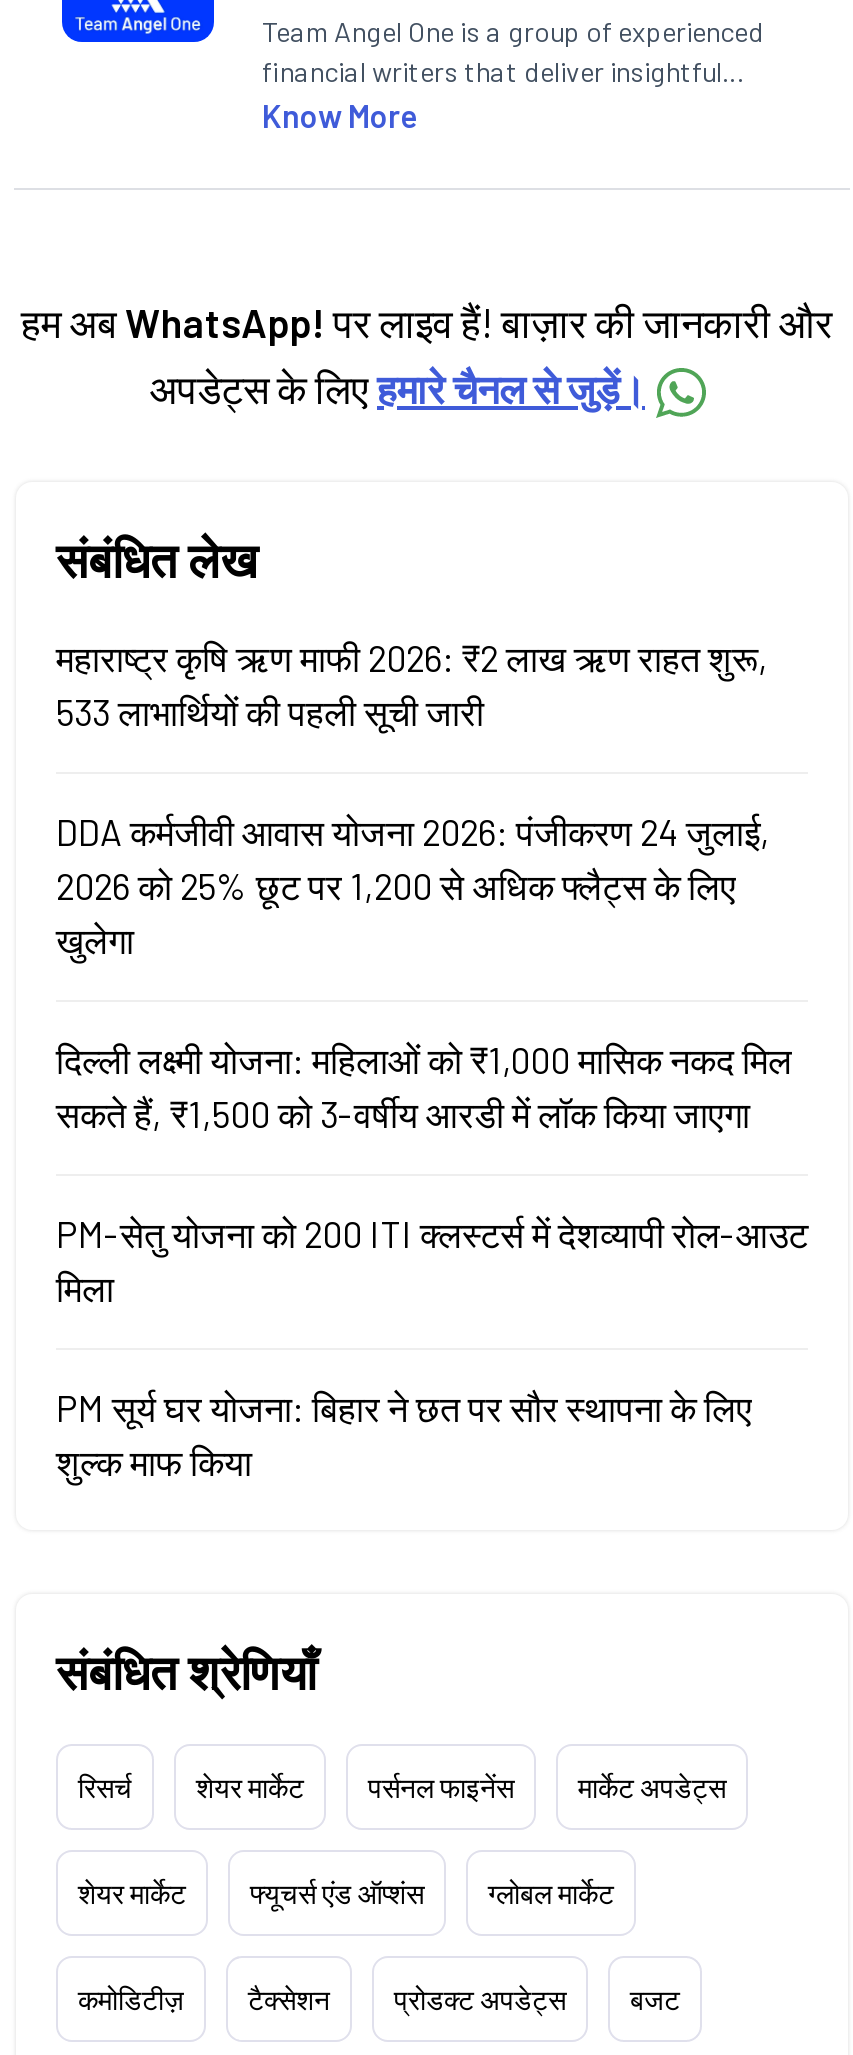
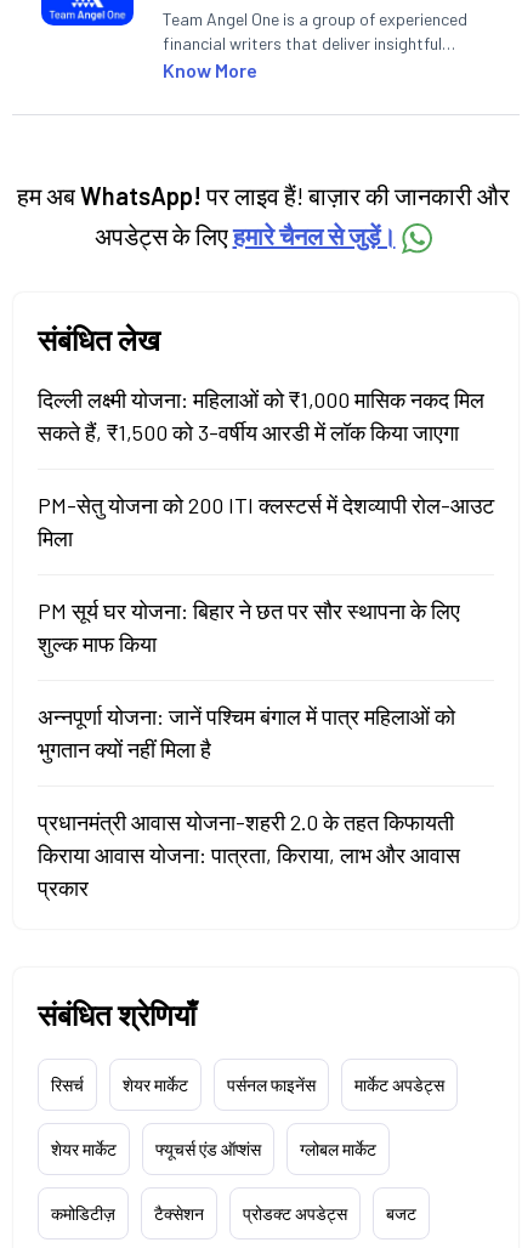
- महाराष्ट्र कृषि ऋण माफी 2026: ₹2 लाख ऋण राहत शुरू,
- 533 लाभार्थियों की पहली सूची जारी
- DDA कर्मजीवी आवास योजना 2026: पंजीकरण 24 जुलाई,
- 2026 को 25% छूट पर 1,200 से अधिक फ्लैट्स के लिए
- खुलेगा

moved up: दिल्ली लक्ष्मी योजना: महिलाओं को ₹1,000 मासिक नकद मिल | मिला | PM सूर्य घर योजना: बिहार ने छत पर सौर स्थापना के लिए | शुल्क माफ किया

+ अन्नपूर्णा योजना: जानें पश्चिम बंगाल में पात्र महिलाओं को
+ भुगतान क्यों नहीं मिला है
+ प्रधानमंत्री आवास योजना-शहरी 2.0 के तहत किफायती
+ किराया आवास योजना: पात्रता, किराया, लाभ और आवास
+ प्रकार
